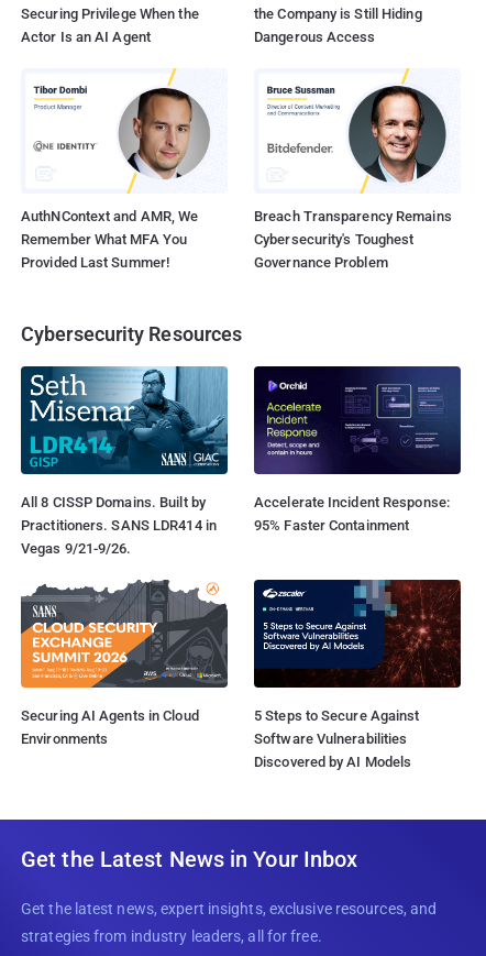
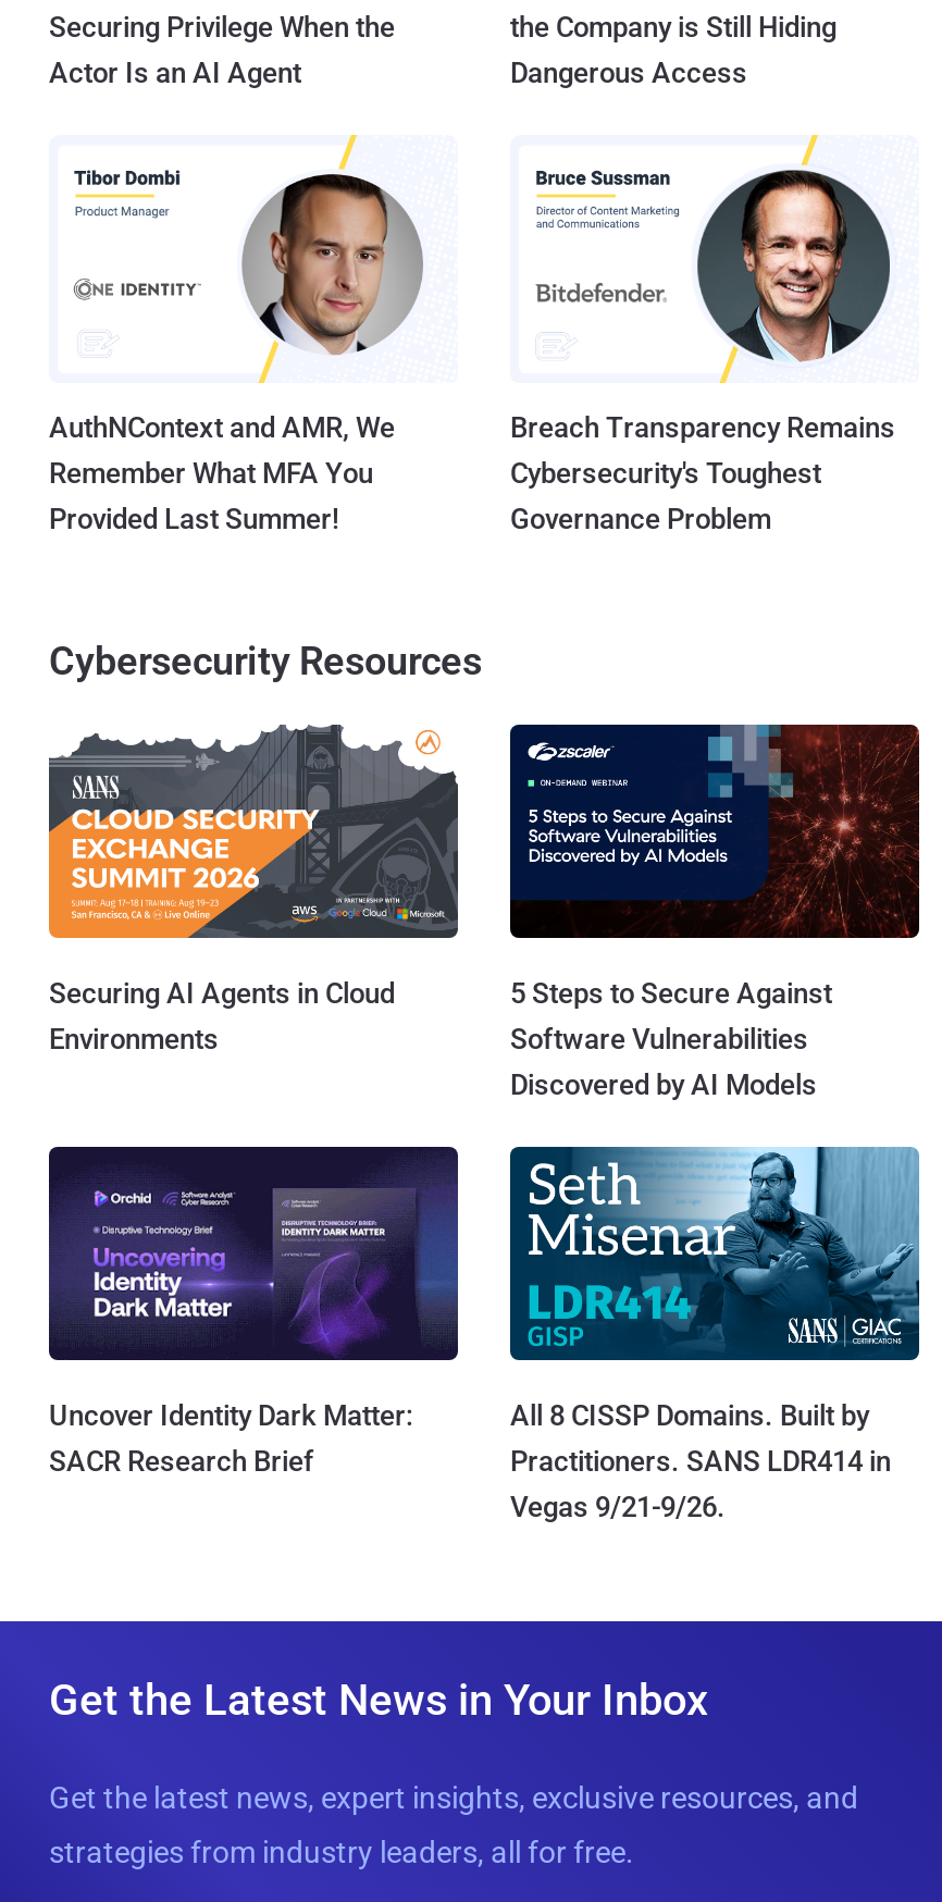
moved down: [image] | All 8 CISSP Domains. Built by | Practitioners. SANS LDR414 in | Vegas 9/21-9/26.

- [image]
- Accelerate Incident Response:
- 95% Faster Containment

moved up: [image] | Securing AI Agents in Cloud | Environments | 5 Steps to Secure Against | Software Vulnerabilities | Discovered by AI Models

+ [image]
+ Uncover Identity Dark Matter:
+ SACR Research Brief
